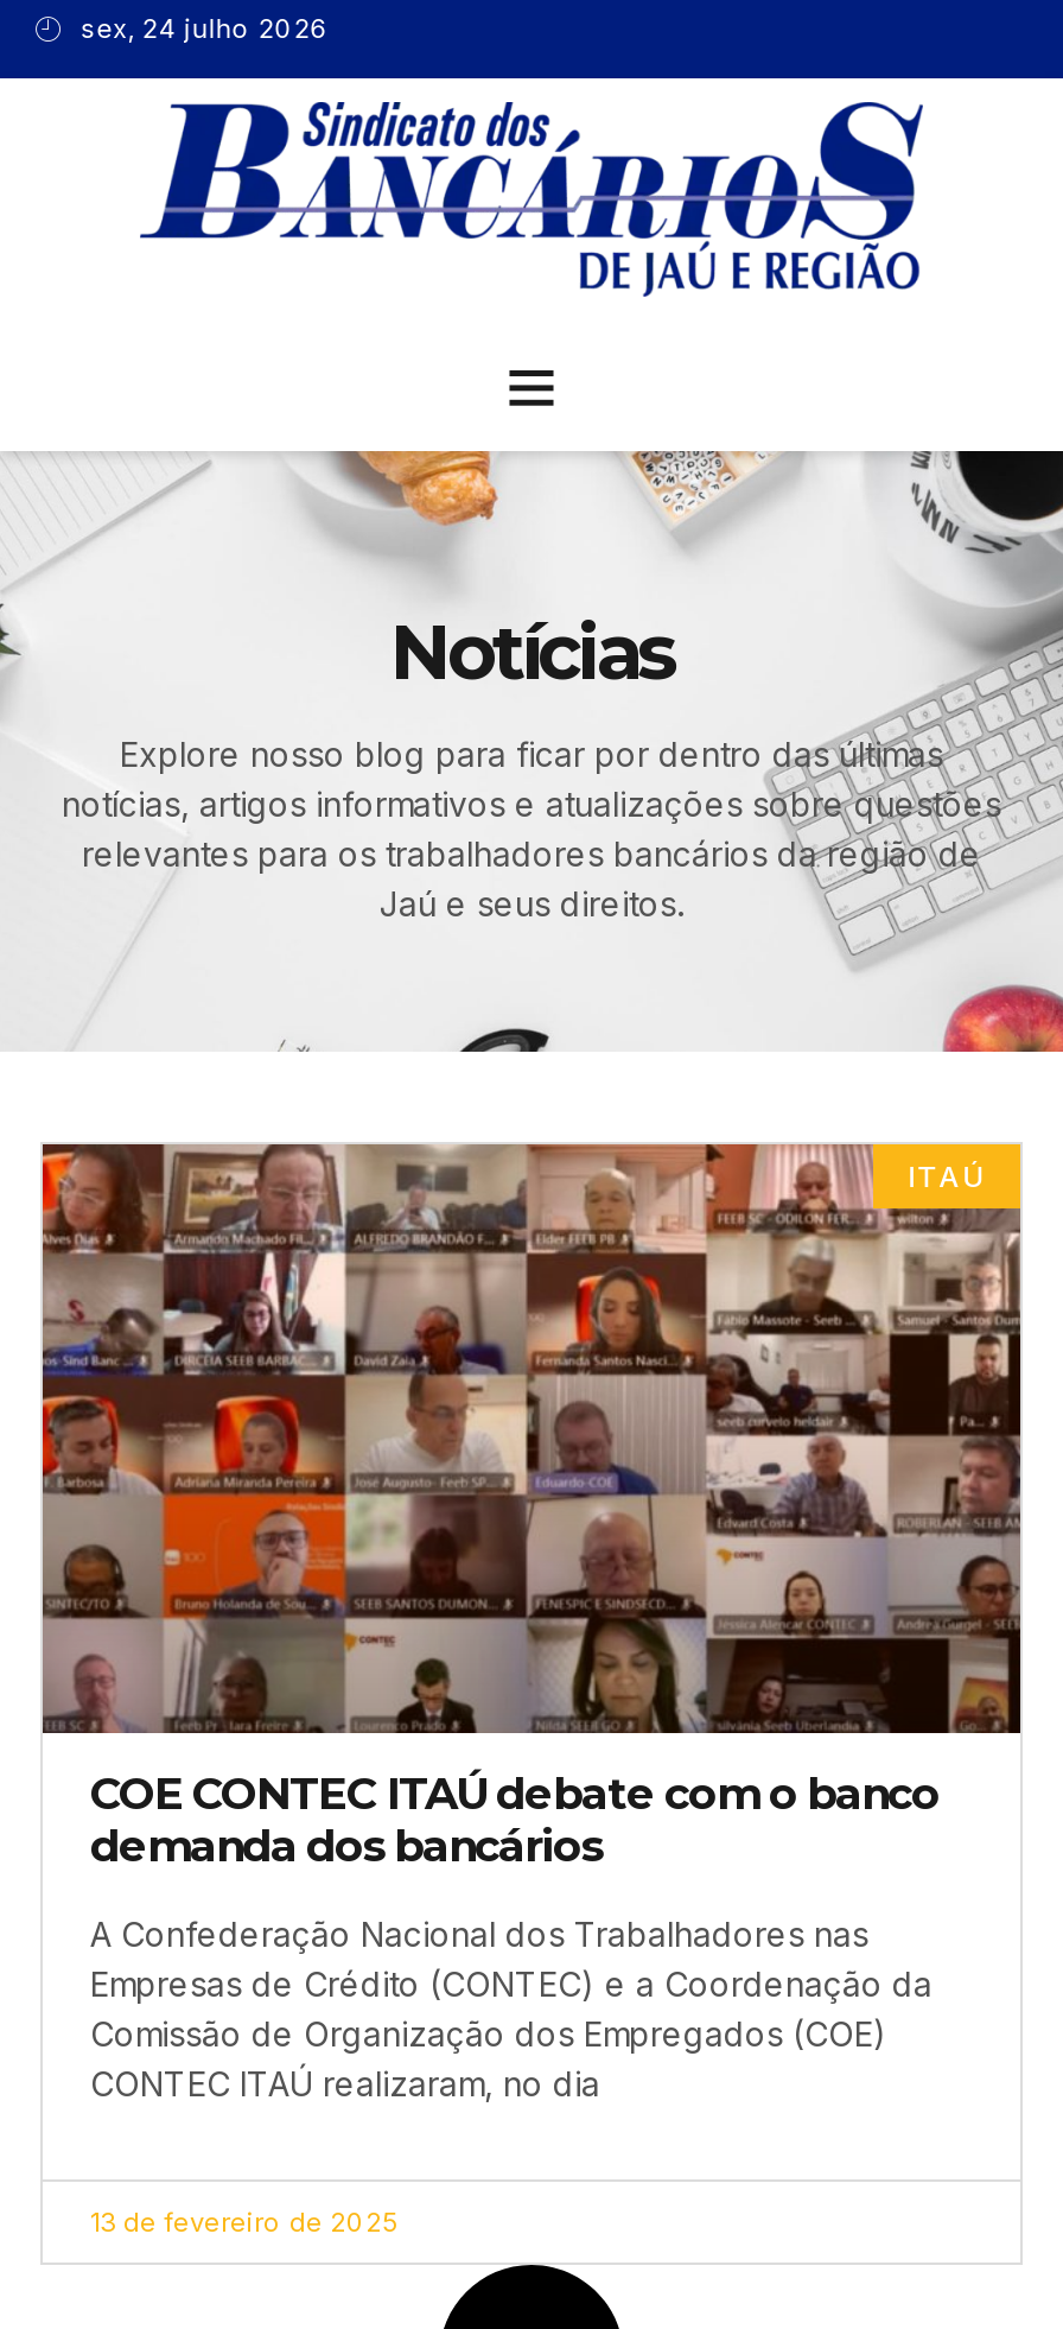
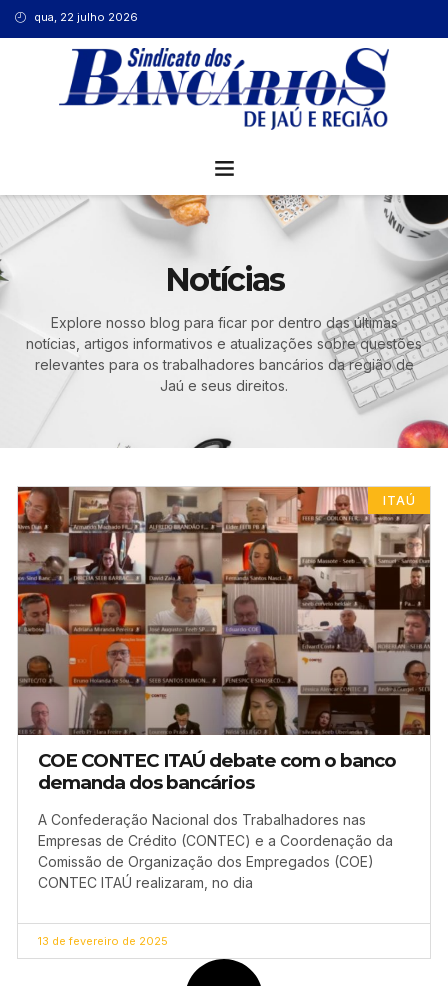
- sex, 24 julho 2026
+ qua, 22 julho 2026
